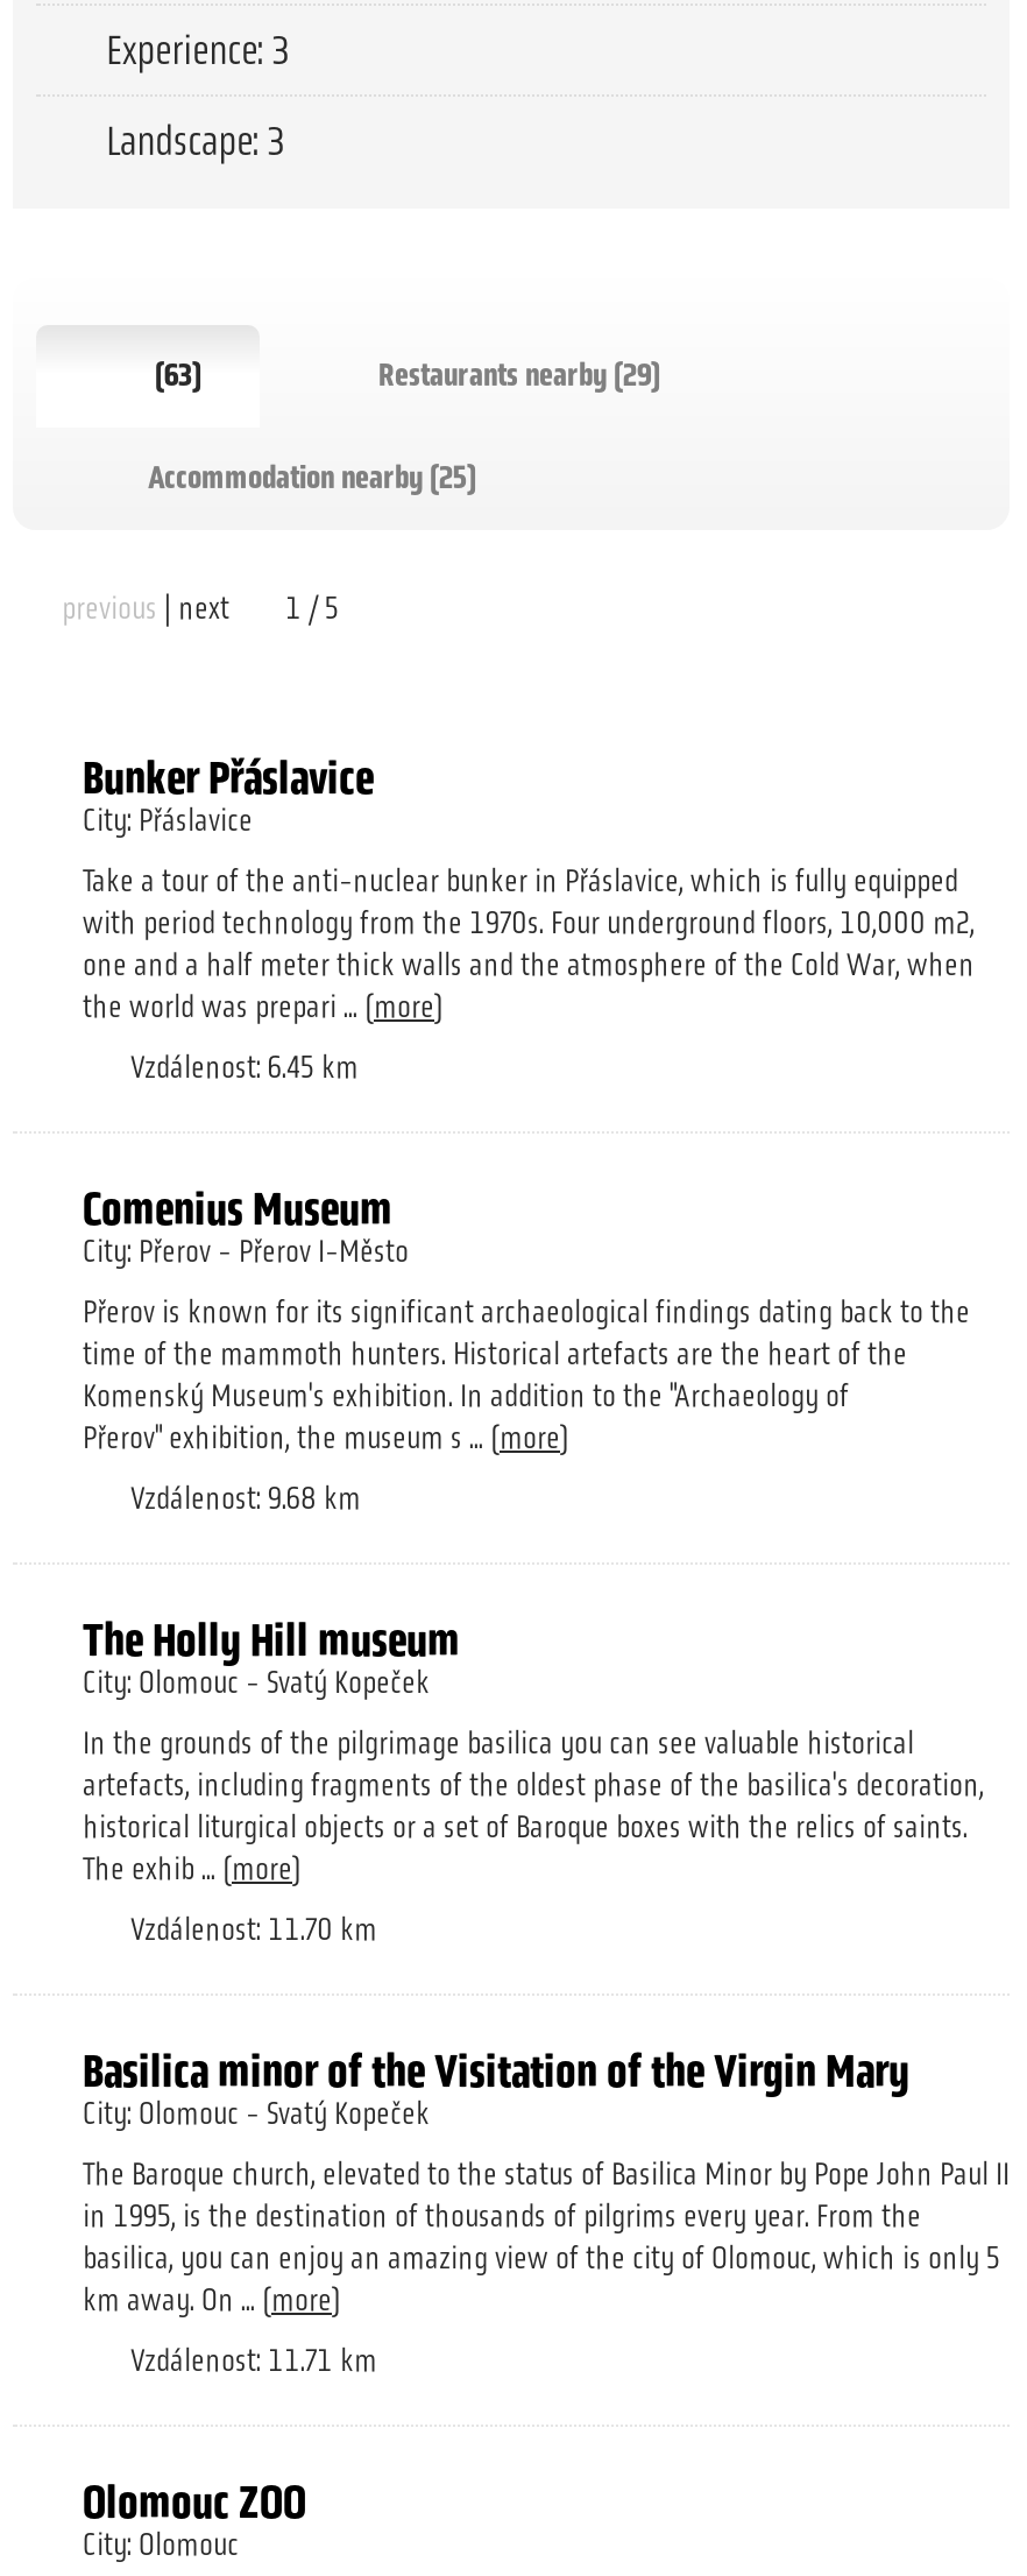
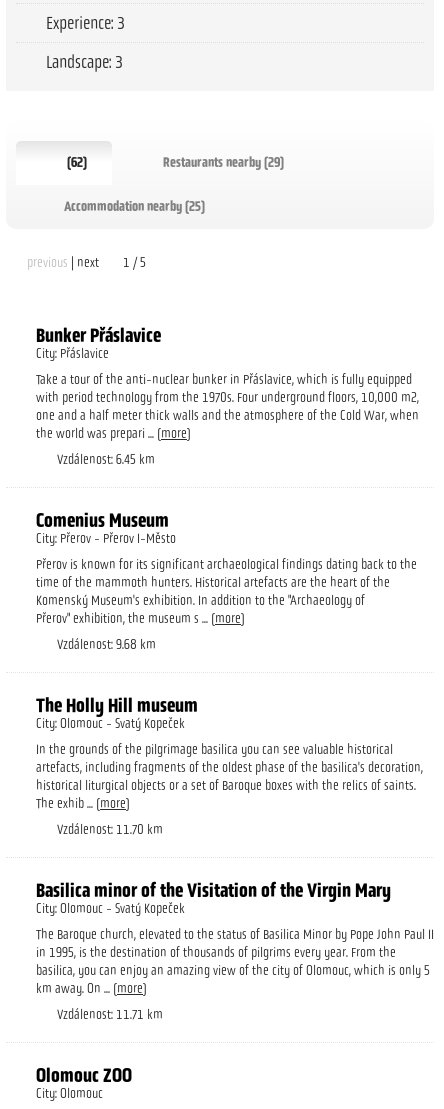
- (63)
+ (62)
